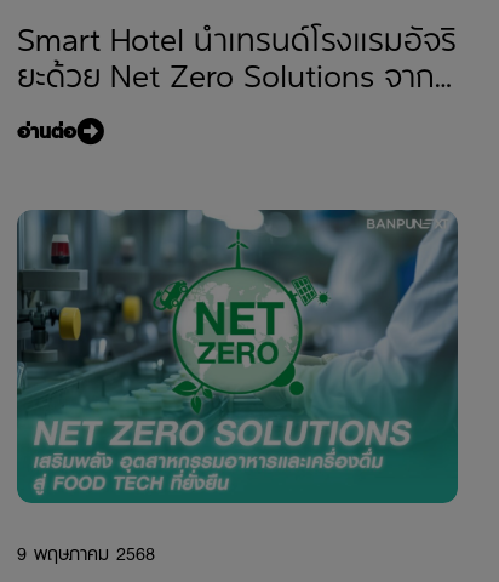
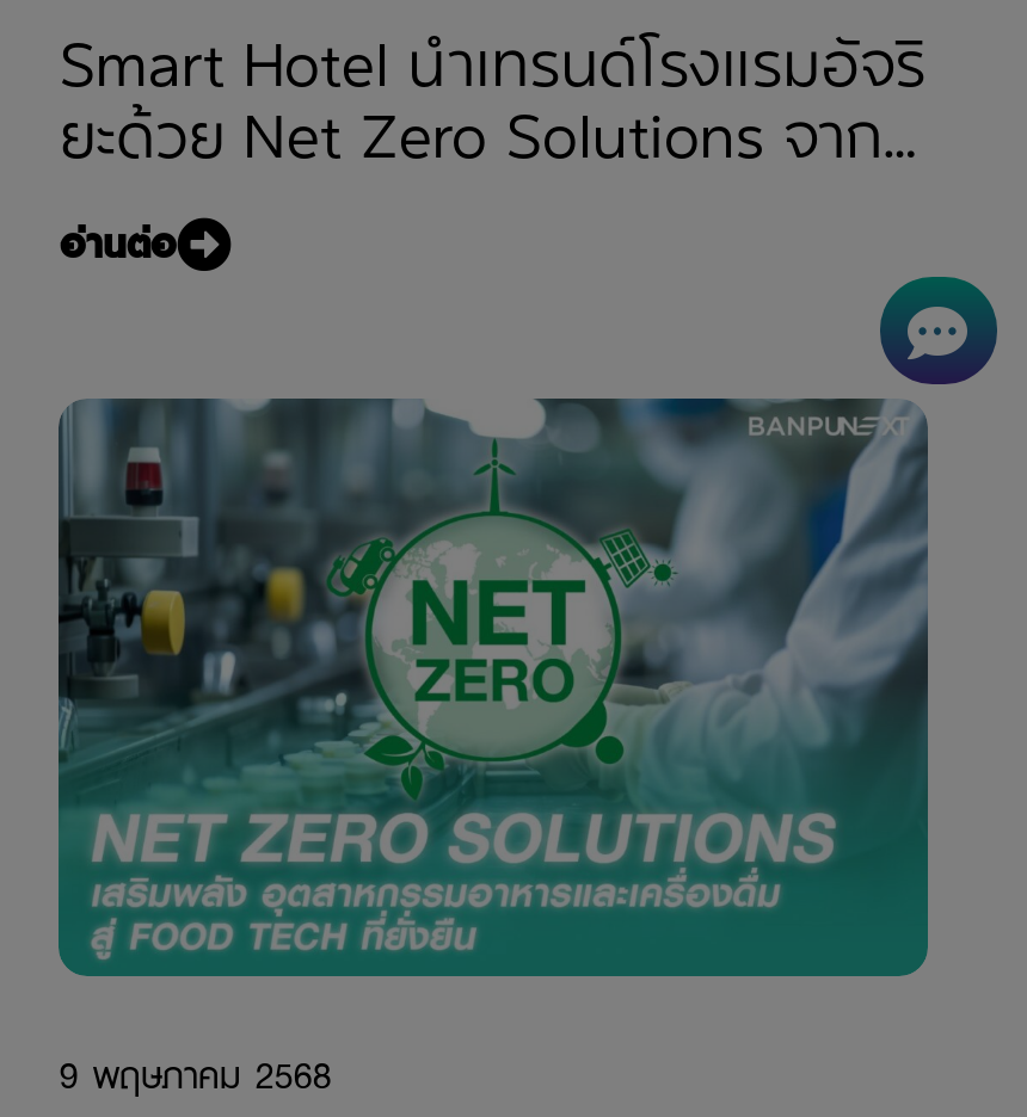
+ [image]
